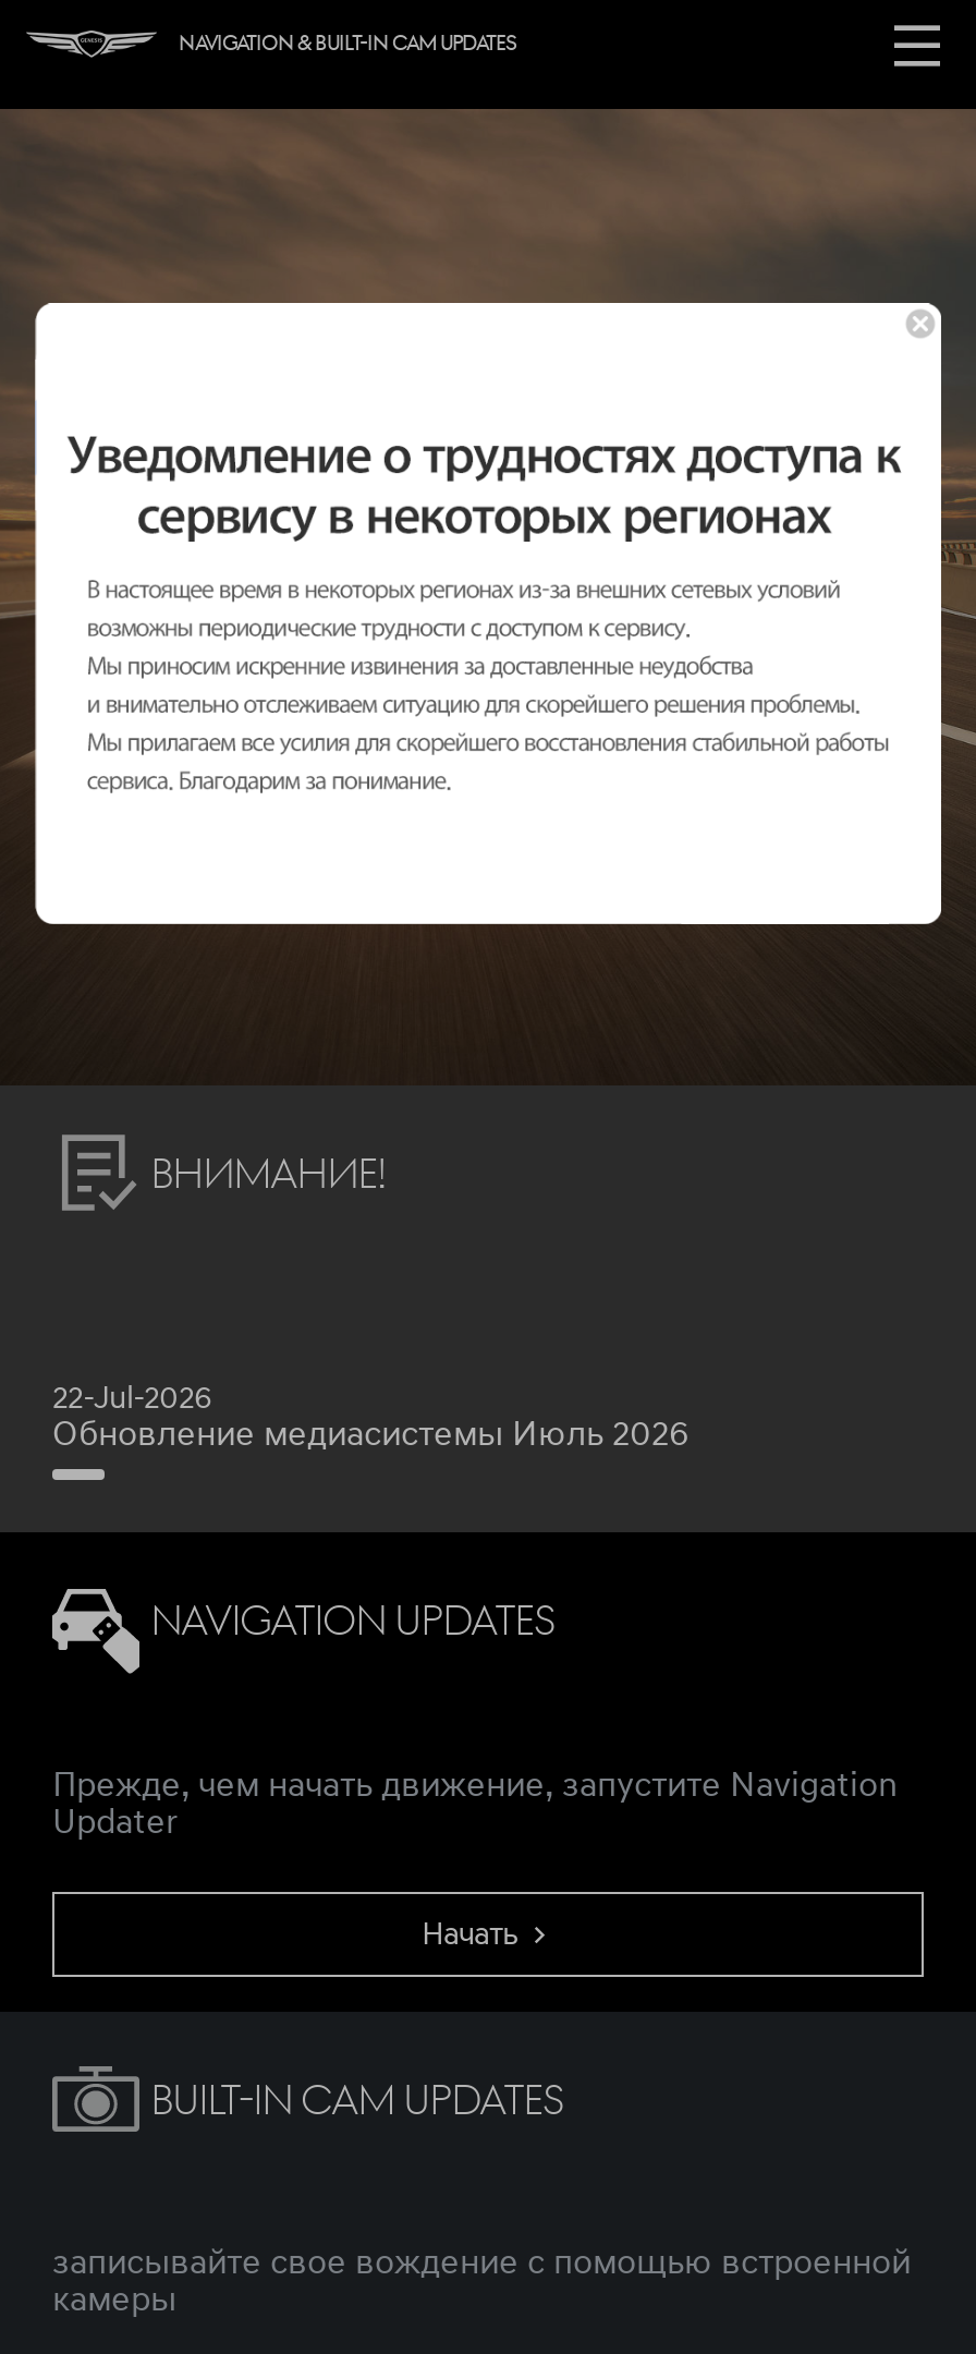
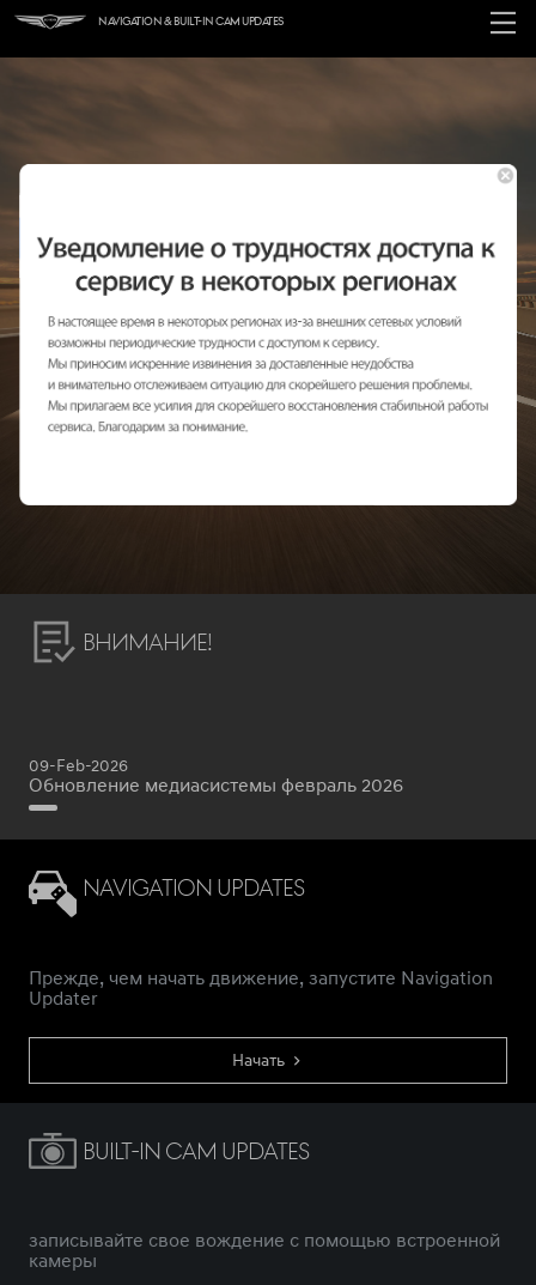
- 22-Jul-2026
- Обновление медиасистемы Июль 2026
+ 09-Feb-2026
+ Обновление медиасистемы февраль 2026
